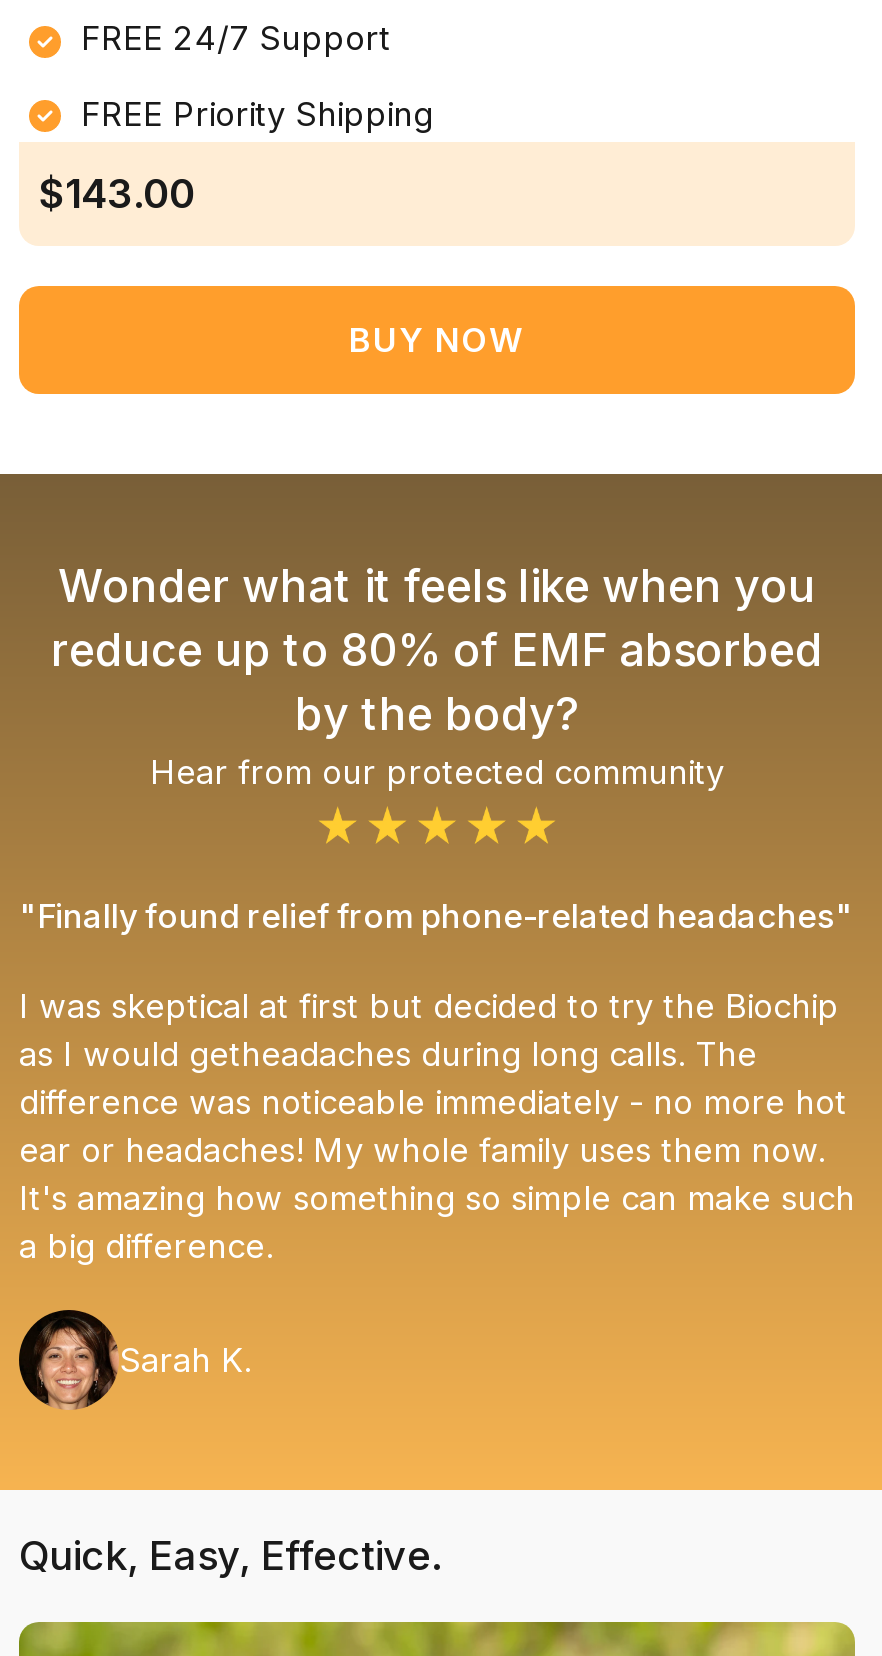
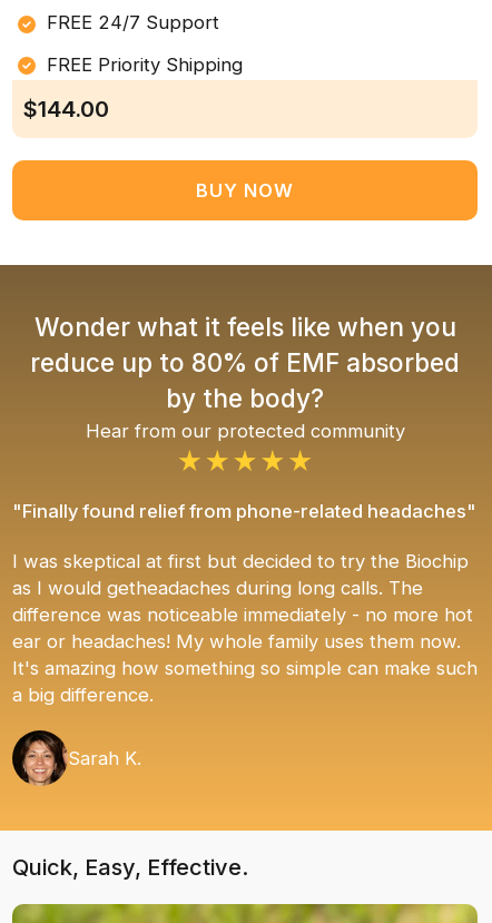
- $143.00
+ $144.00
